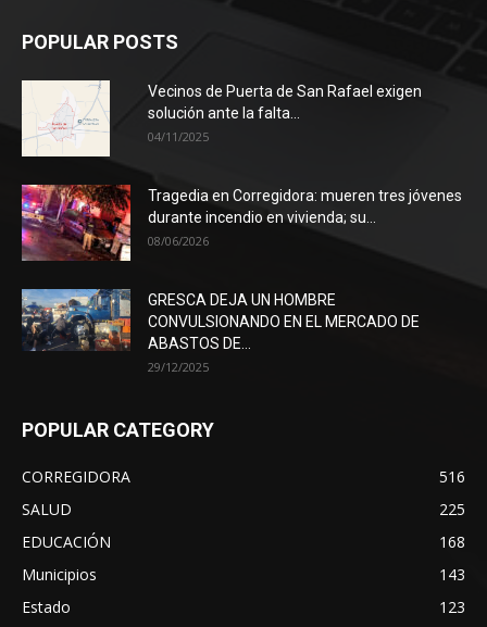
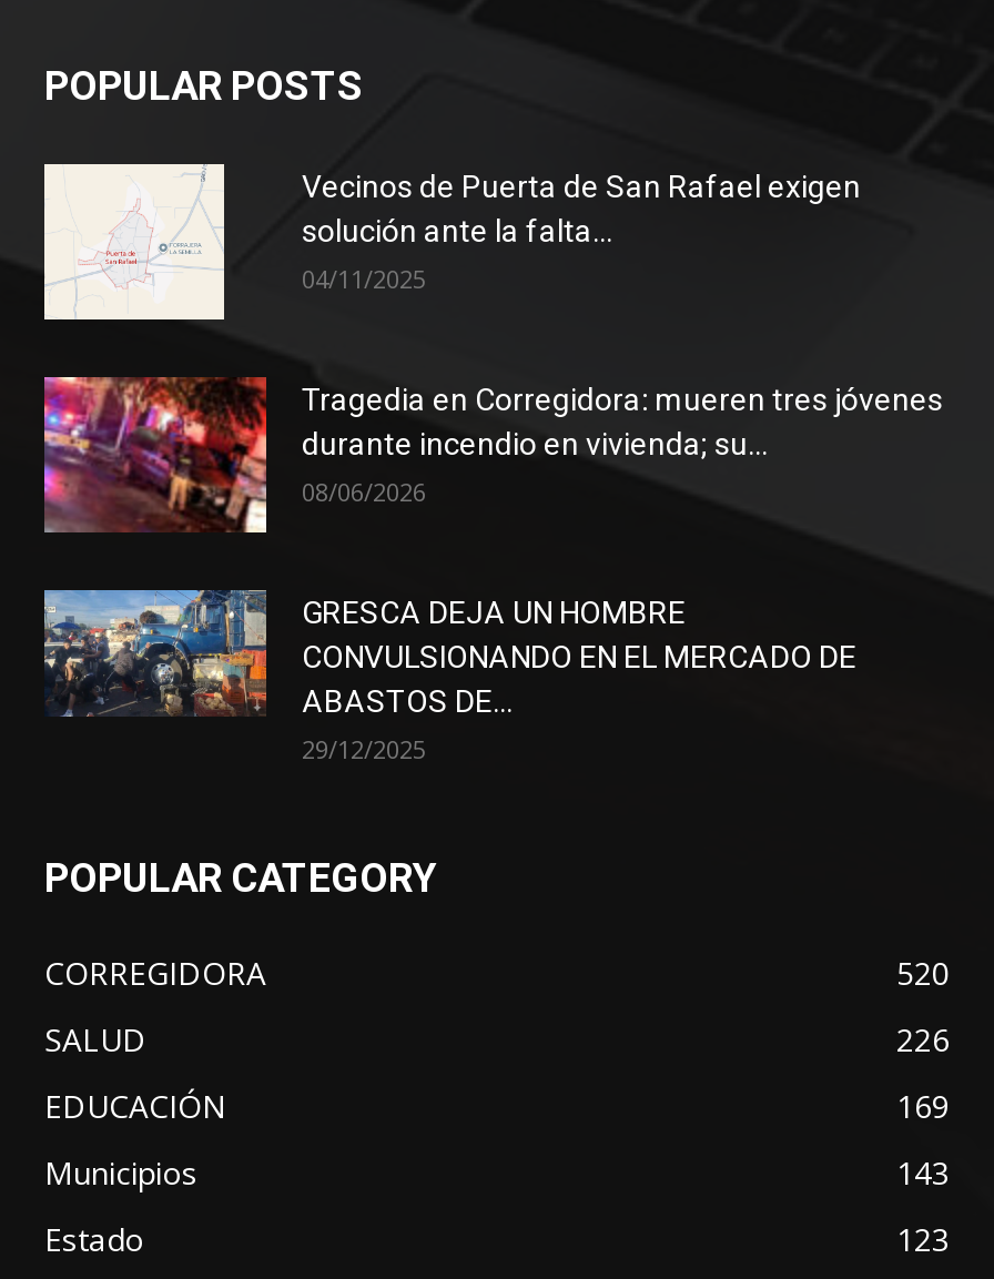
- 516
+ 520

- 225
+ 226

- 168
+ 169
